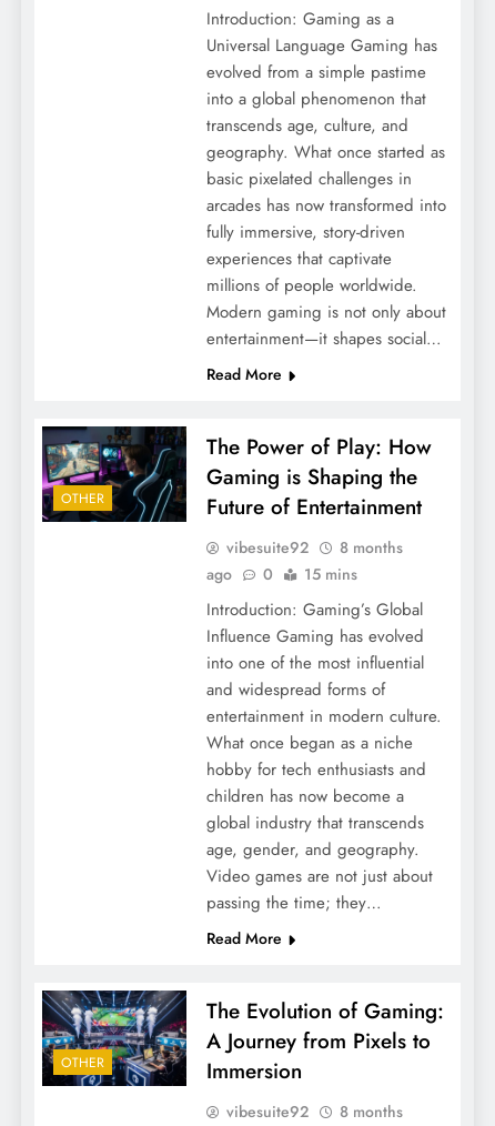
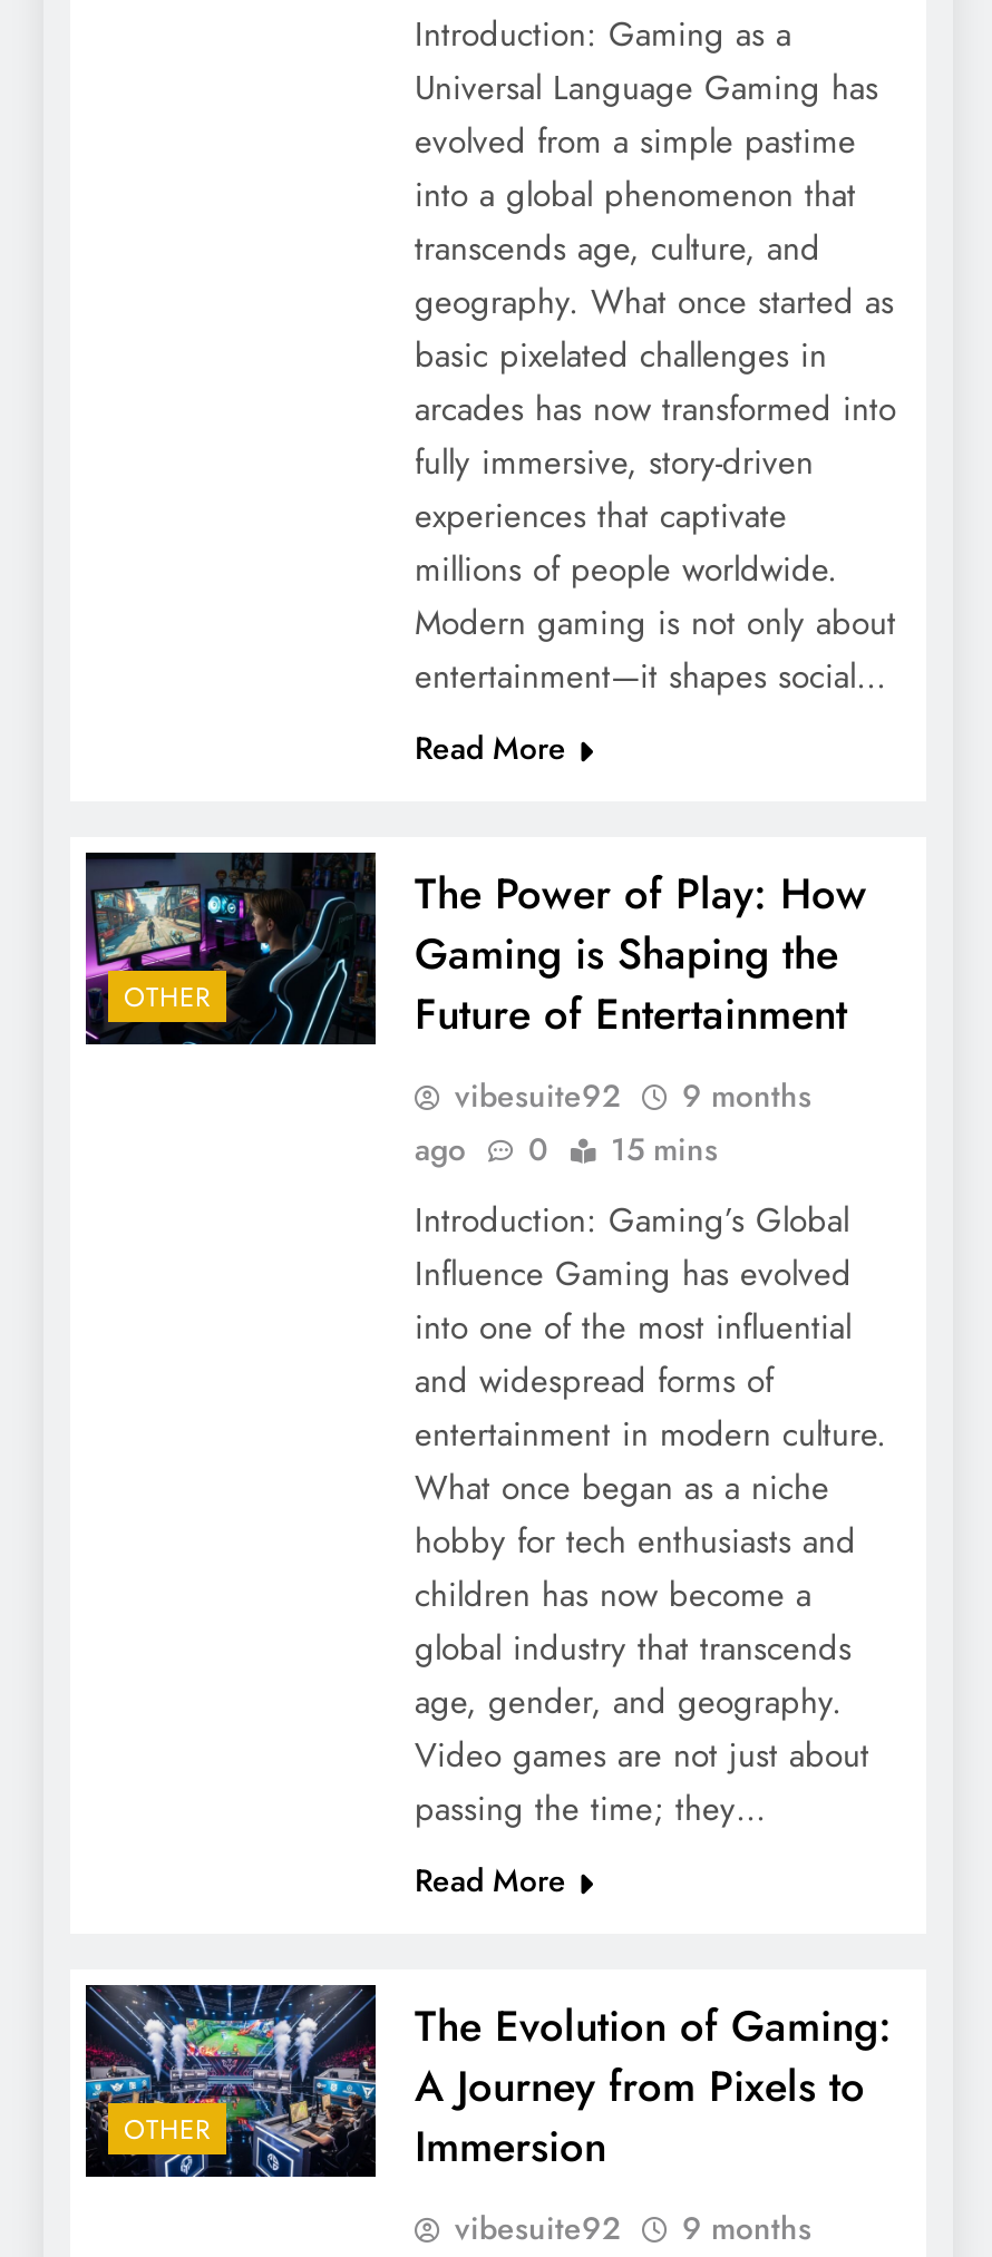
- vibesuite92 8 months
+ vibesuite92 9 months

- vibesuite92 8 months
+ vibesuite92 9 months
